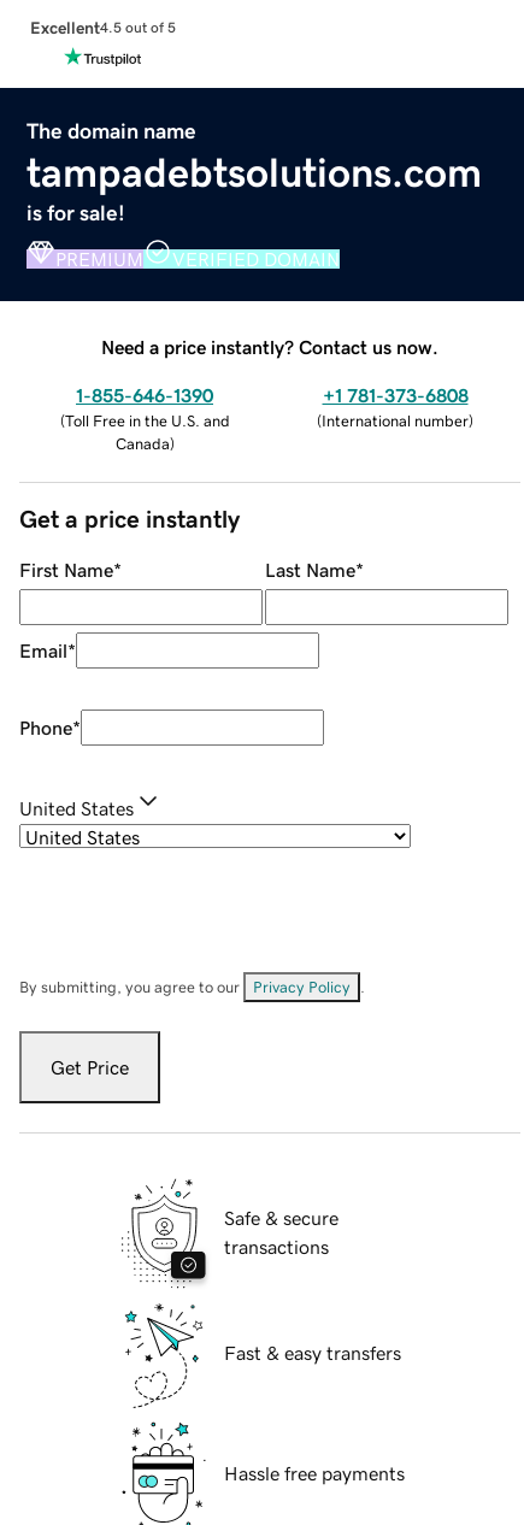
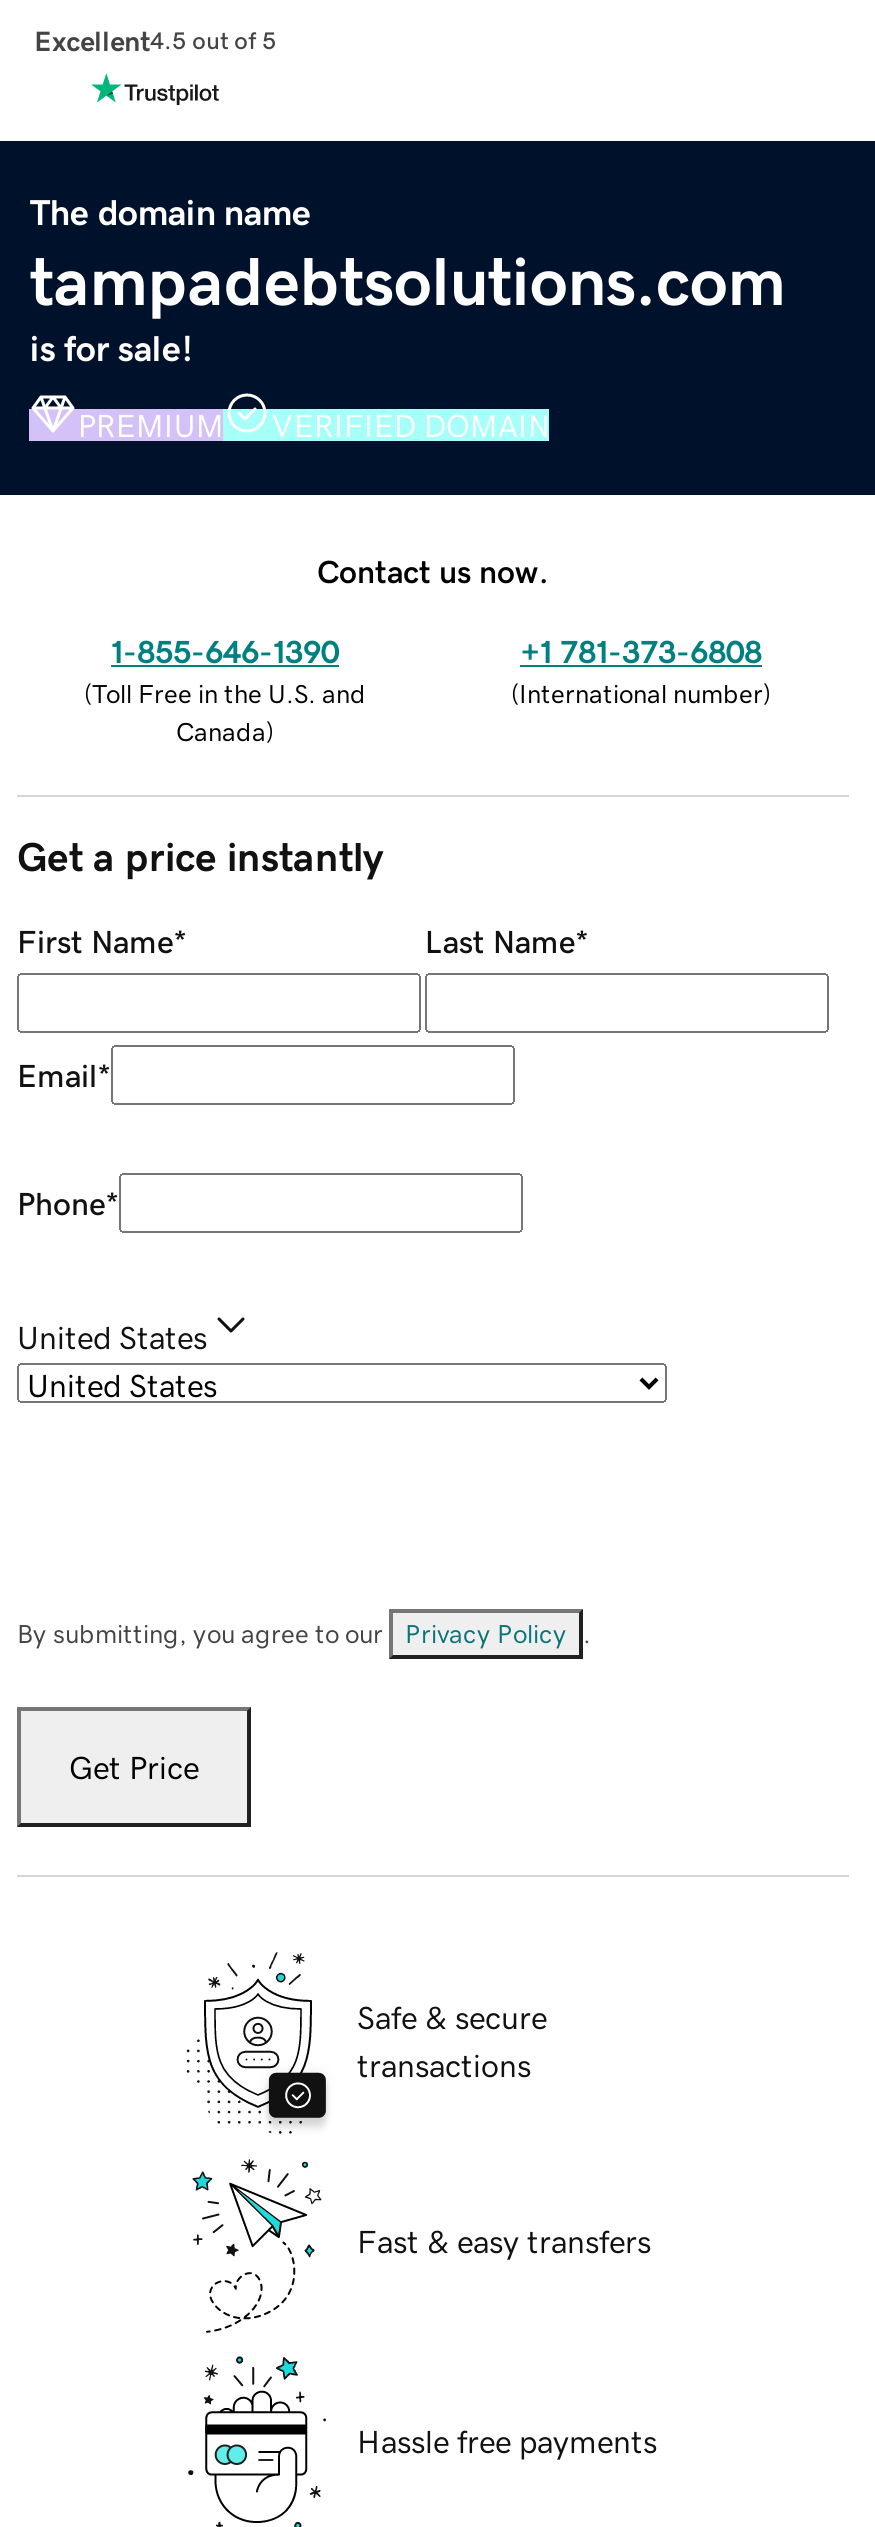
- Need a price instantly? Contact us now.
+ Contact us now.
